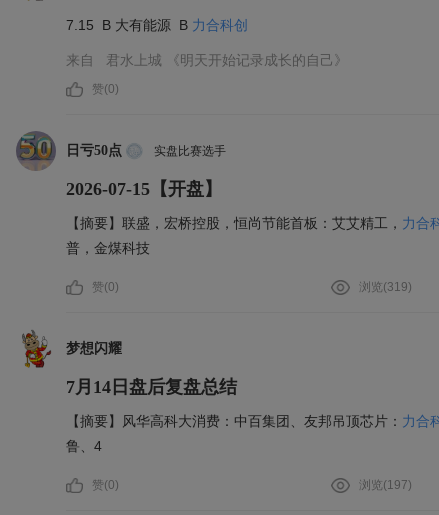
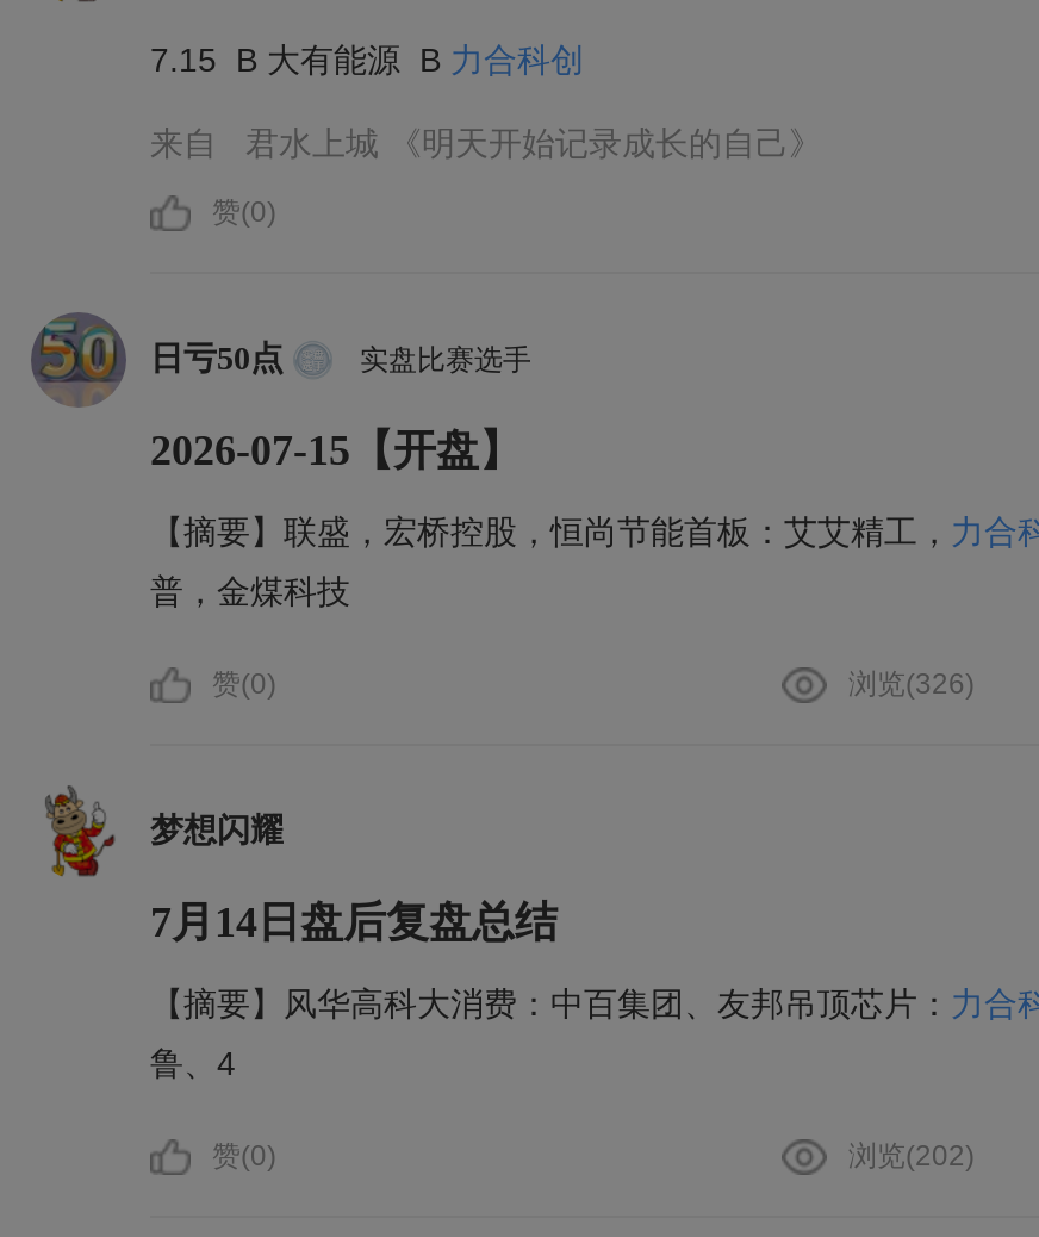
- 浏览(319)
+ 浏览(326)

- 浏览(197)
+ 浏览(202)
